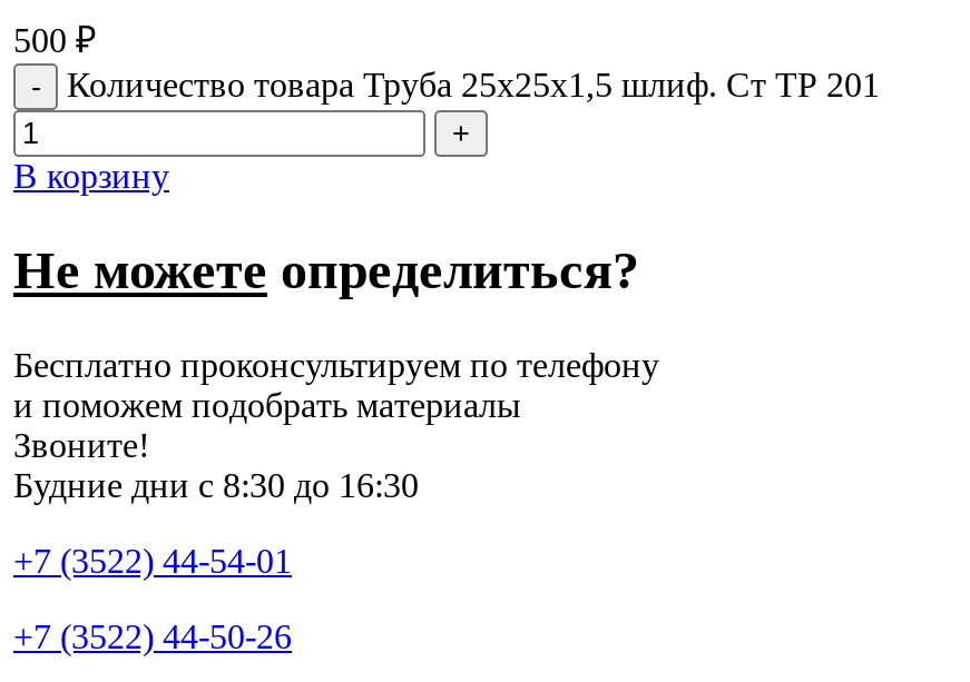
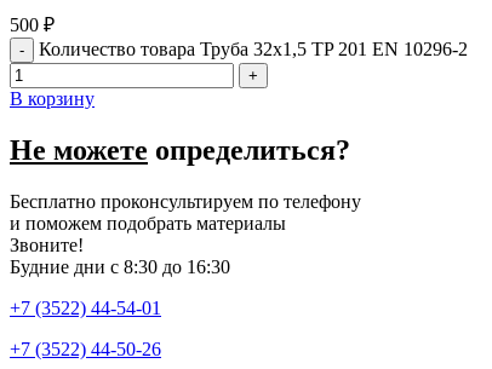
- Количество товара Труба 25х25х1,5 шлиф. Ст ТР 201
+ Количество товара Труба 32х1,5 TP 201 EN 10296-2
